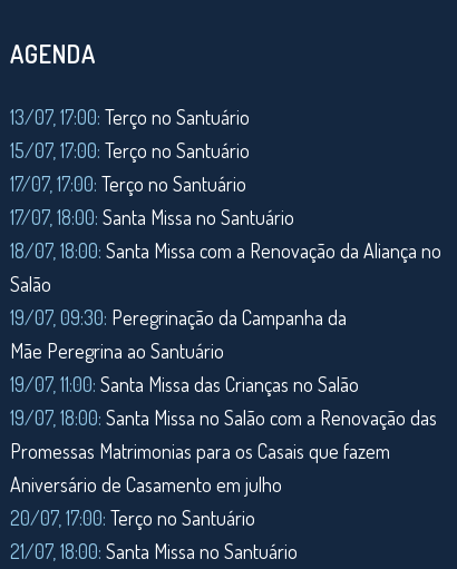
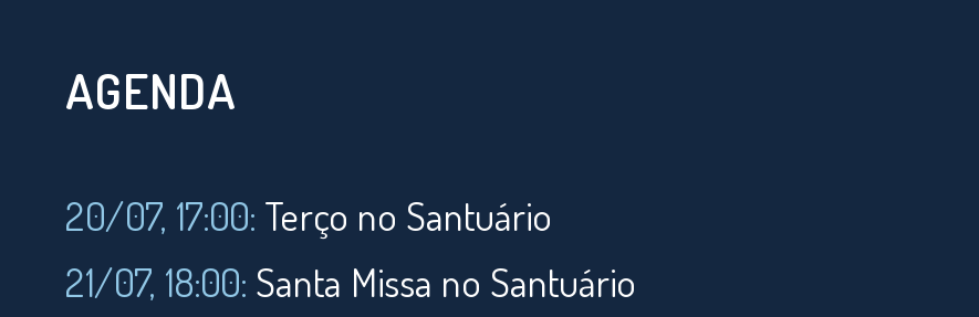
- 13/07, 17:00: Terço no Santuário
- 15/07, 17:00: Terço no Santuário
- 17/07, 17:00: Terço no Santuário
- 17/07, 18:00: Santa Missa no Santuário
- 18/07, 18:00: Santa Missa com a Renovação da Aliança no
- Salão
- 19/07, 09:30: Peregrinação da Campanha da
- Mãe Peregrina ao Santuário
- 19/07, 11:00: Santa Missa das Crianças no Salão
- 19/07, 18:00: Santa Missa no Salão com a Renovação das
- Promessas Matrimonias para os Casais que fazem
- Aniversário de Casamento em julho
